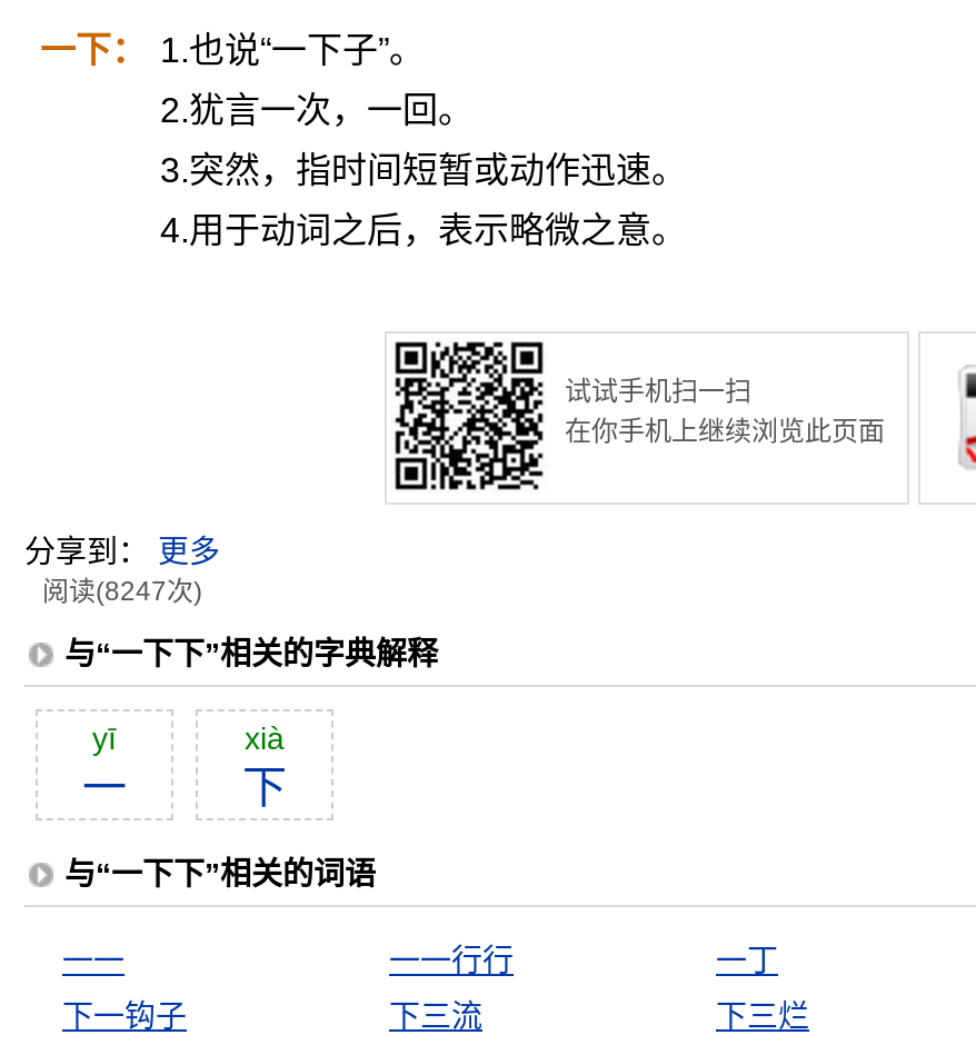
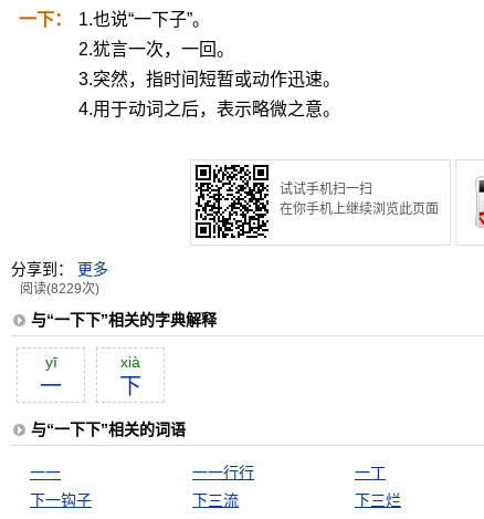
- 阅读(8247次)
+ 阅读(8229次)
